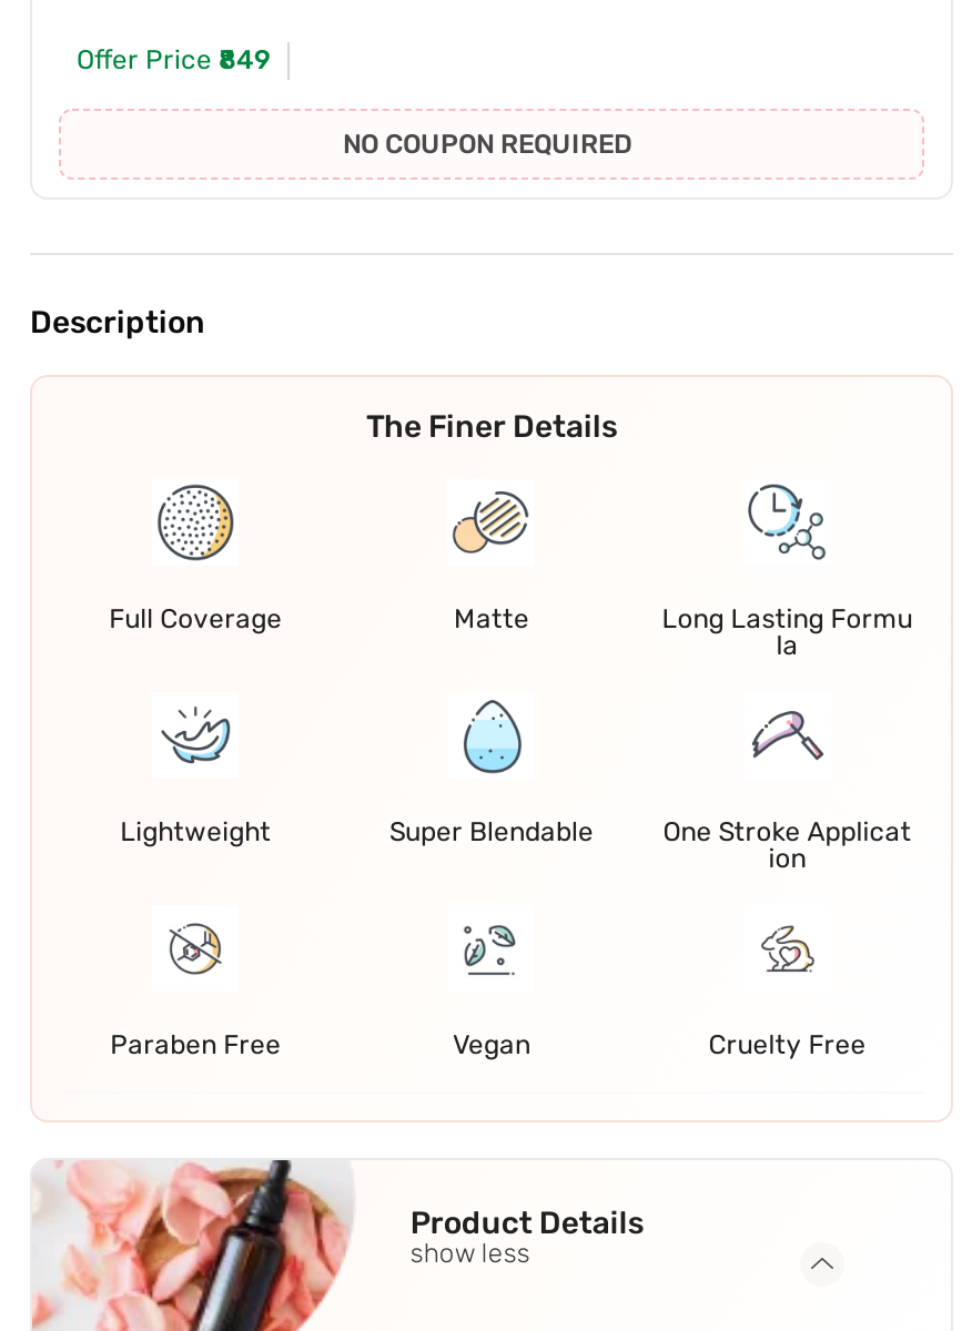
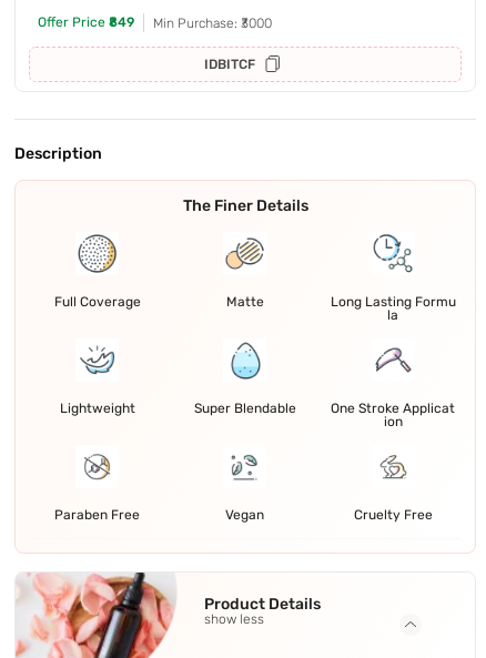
- NO COUPON REQUIRED
+ Min Purchase: ₹3000
+ IDBITCF
